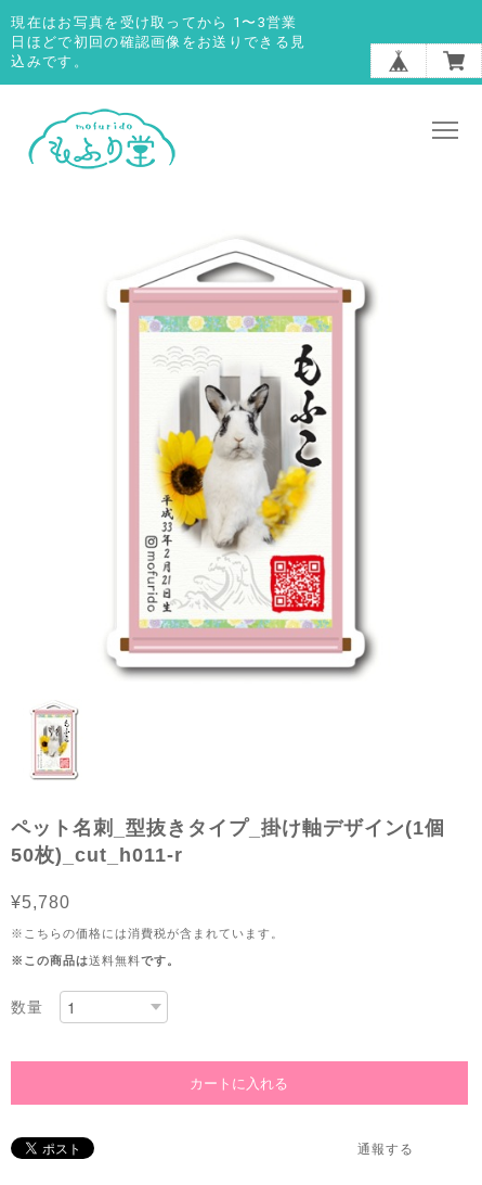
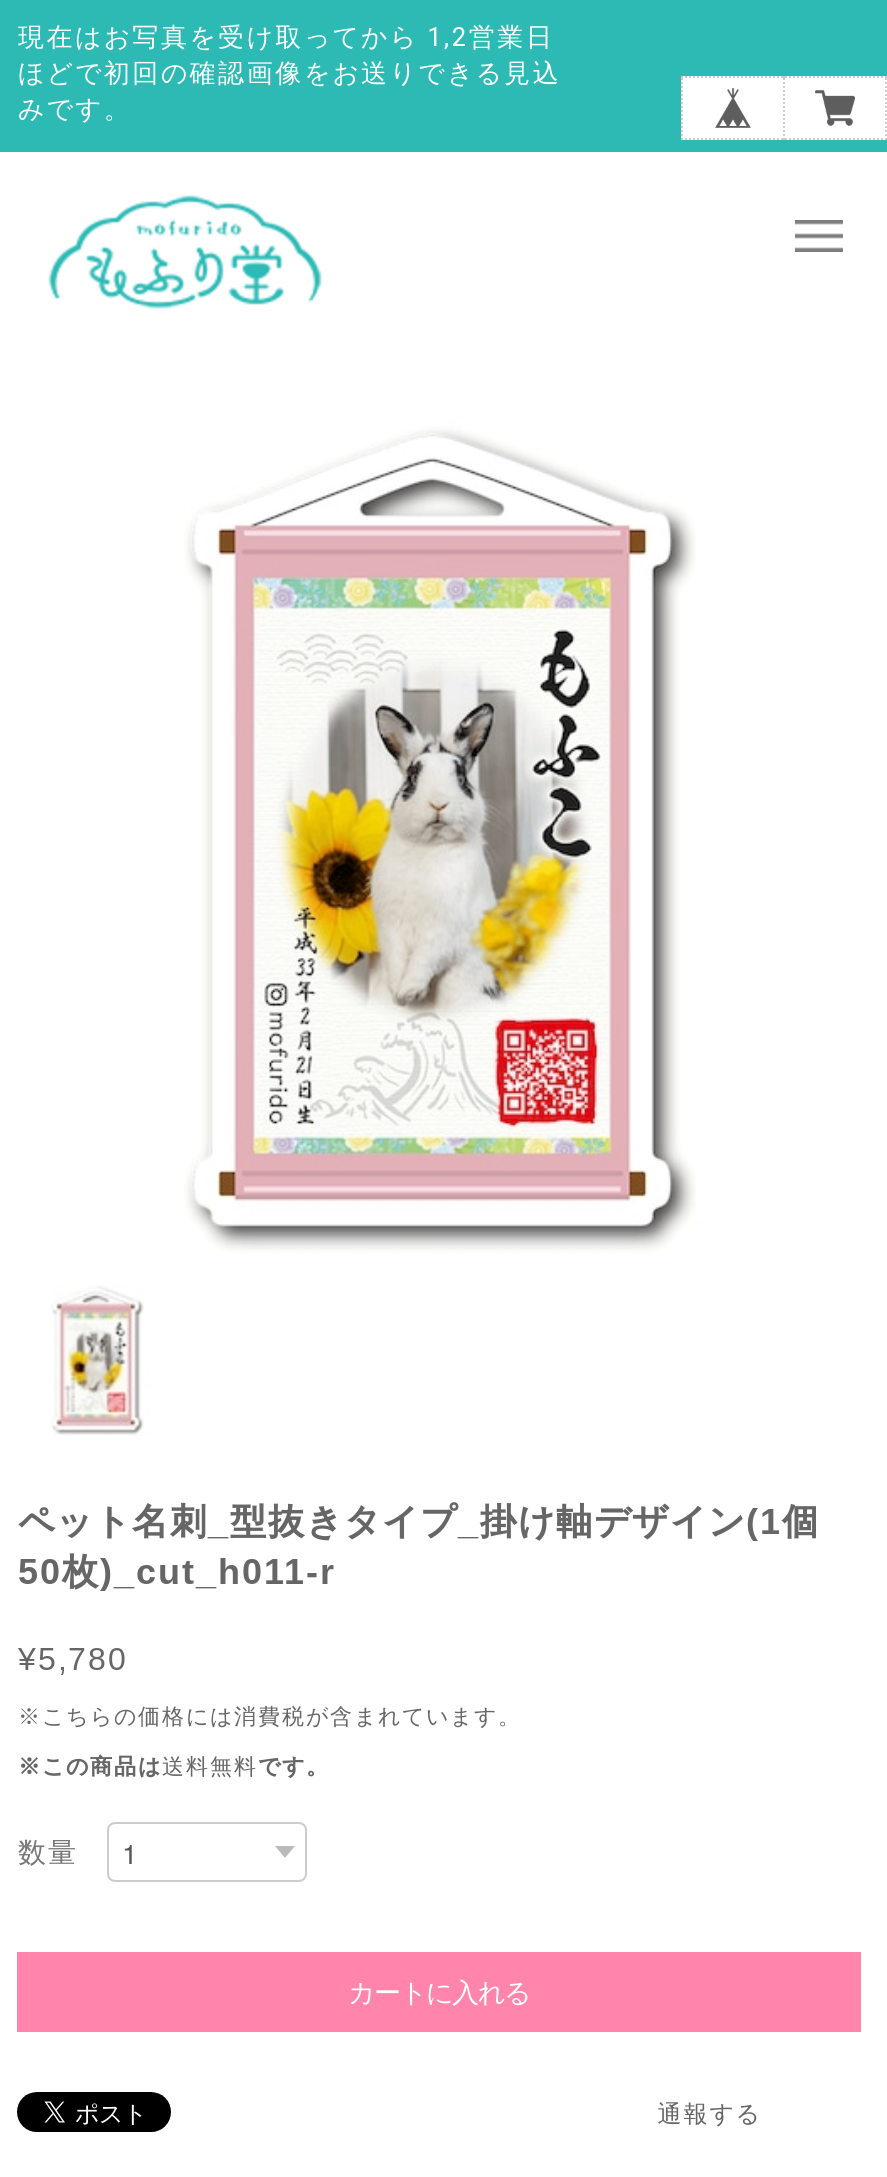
- 現在はお写真を受け取ってから 1〜3営業
- 日ほどで初回の確認画像をお送りできる見
- 込みです。
+ 現在はお写真を受け取ってから 1,2営業日
+ ほどで初回の確認画像をお送りできる見込
+ みです。
